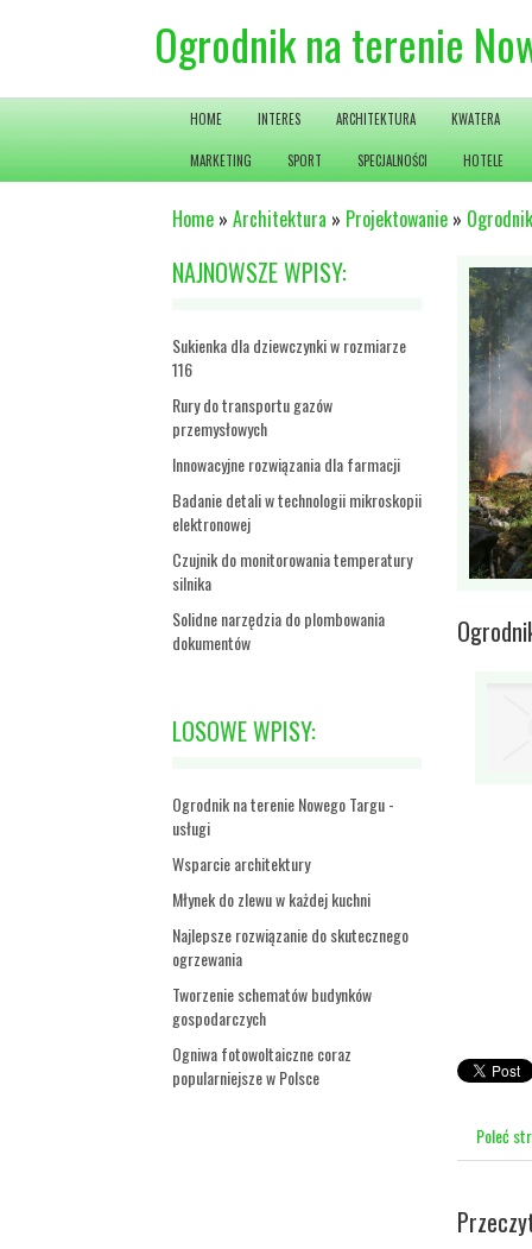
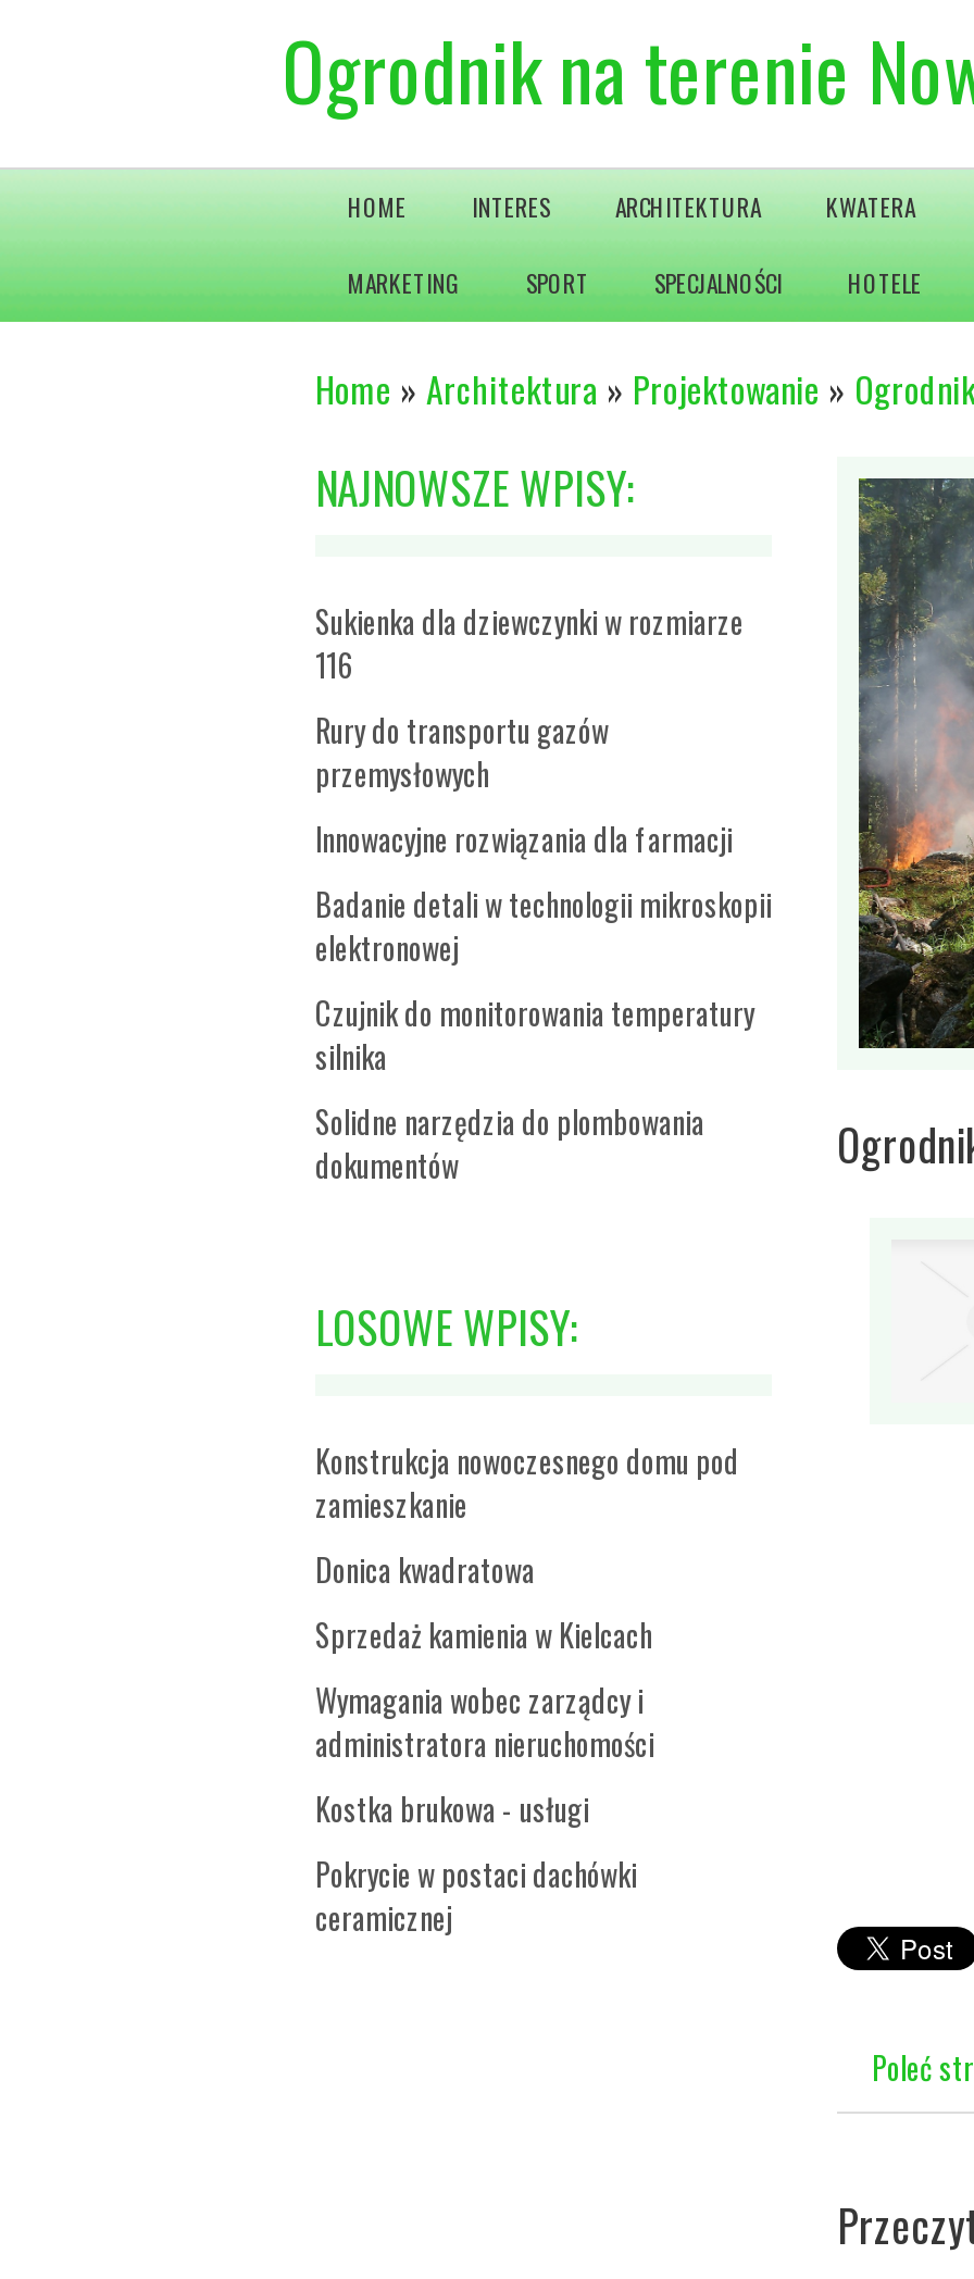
- Ogrodnik na terenie Nowego Targu -
- usługi
- Wsparcie architektury
- Młynek do zlewu w każdej kuchni
- Najlepsze rozwiązanie do skutecznego
- ogrzewania
- Tworzenie schematów budynków
- gospodarczych
- Ogniwa fotowoltaiczne coraz
- popularniejsze w Polsce
+ Konstrukcja nowoczesnego domu pod
+ zamieszkanie
+ Donica kwadratowa
+ Sprzedaż kamienia w Kielcach
+ Wymagania wobec zarządcy i
+ administratora nieruchomości
+ Kostka brukowa - usługi
+ Pokrycie w postaci dachówki
+ ceramicznej
